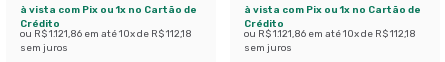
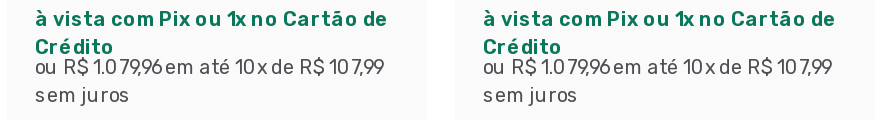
- ou R$ 1.121,86 em até 10 x de R$ 112,18
+ ou R$ 1.079,96 em até 10 x de R$ 107,99

- ou R$ 1.121,86 em até 10 x de R$ 112,18
+ ou R$ 1.079,96 em até 10 x de R$ 107,99
